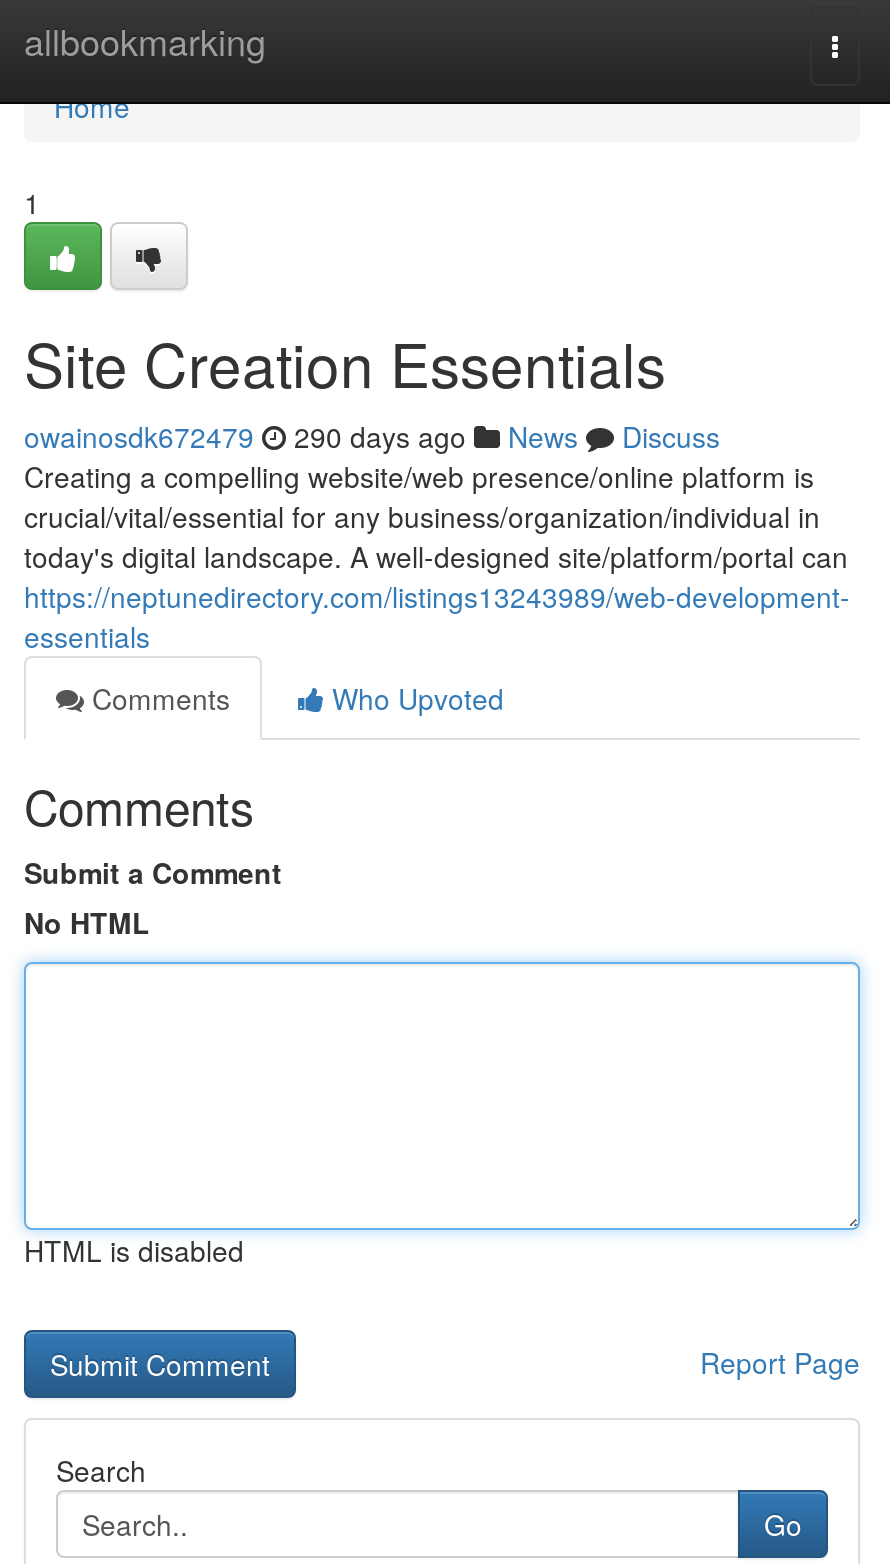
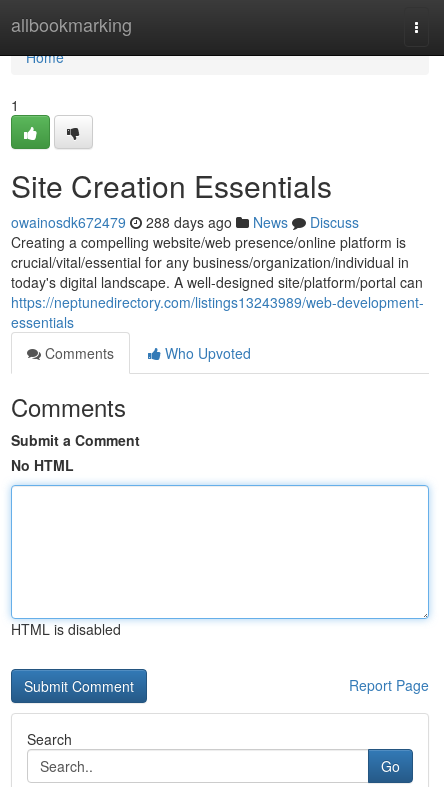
- owainosdk672479 290 days ago News Discuss
+ owainosdk672479 288 days ago News Discuss
